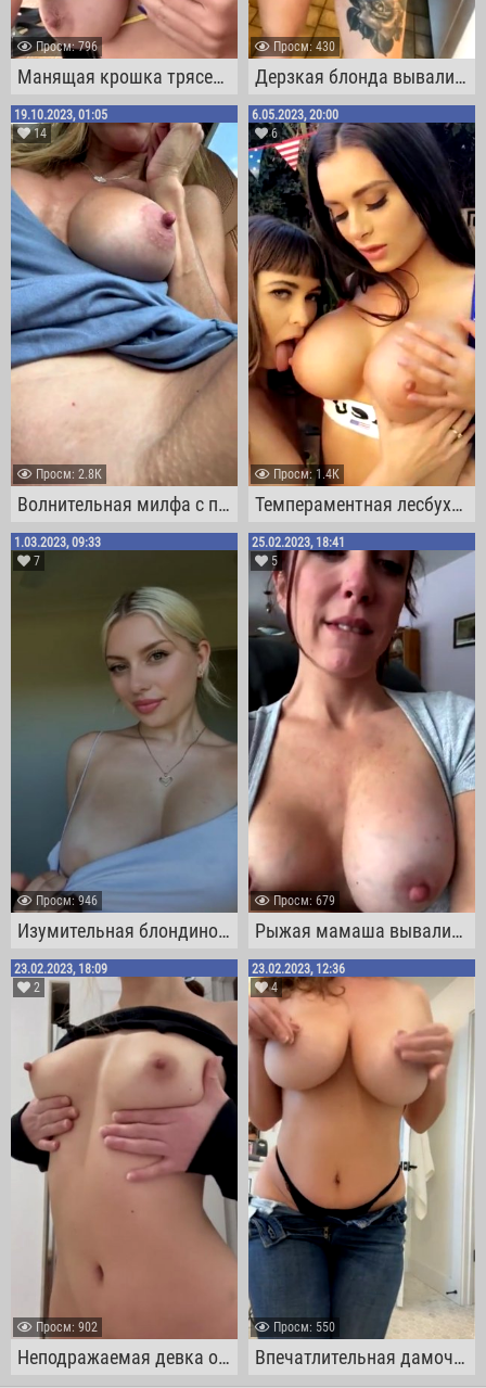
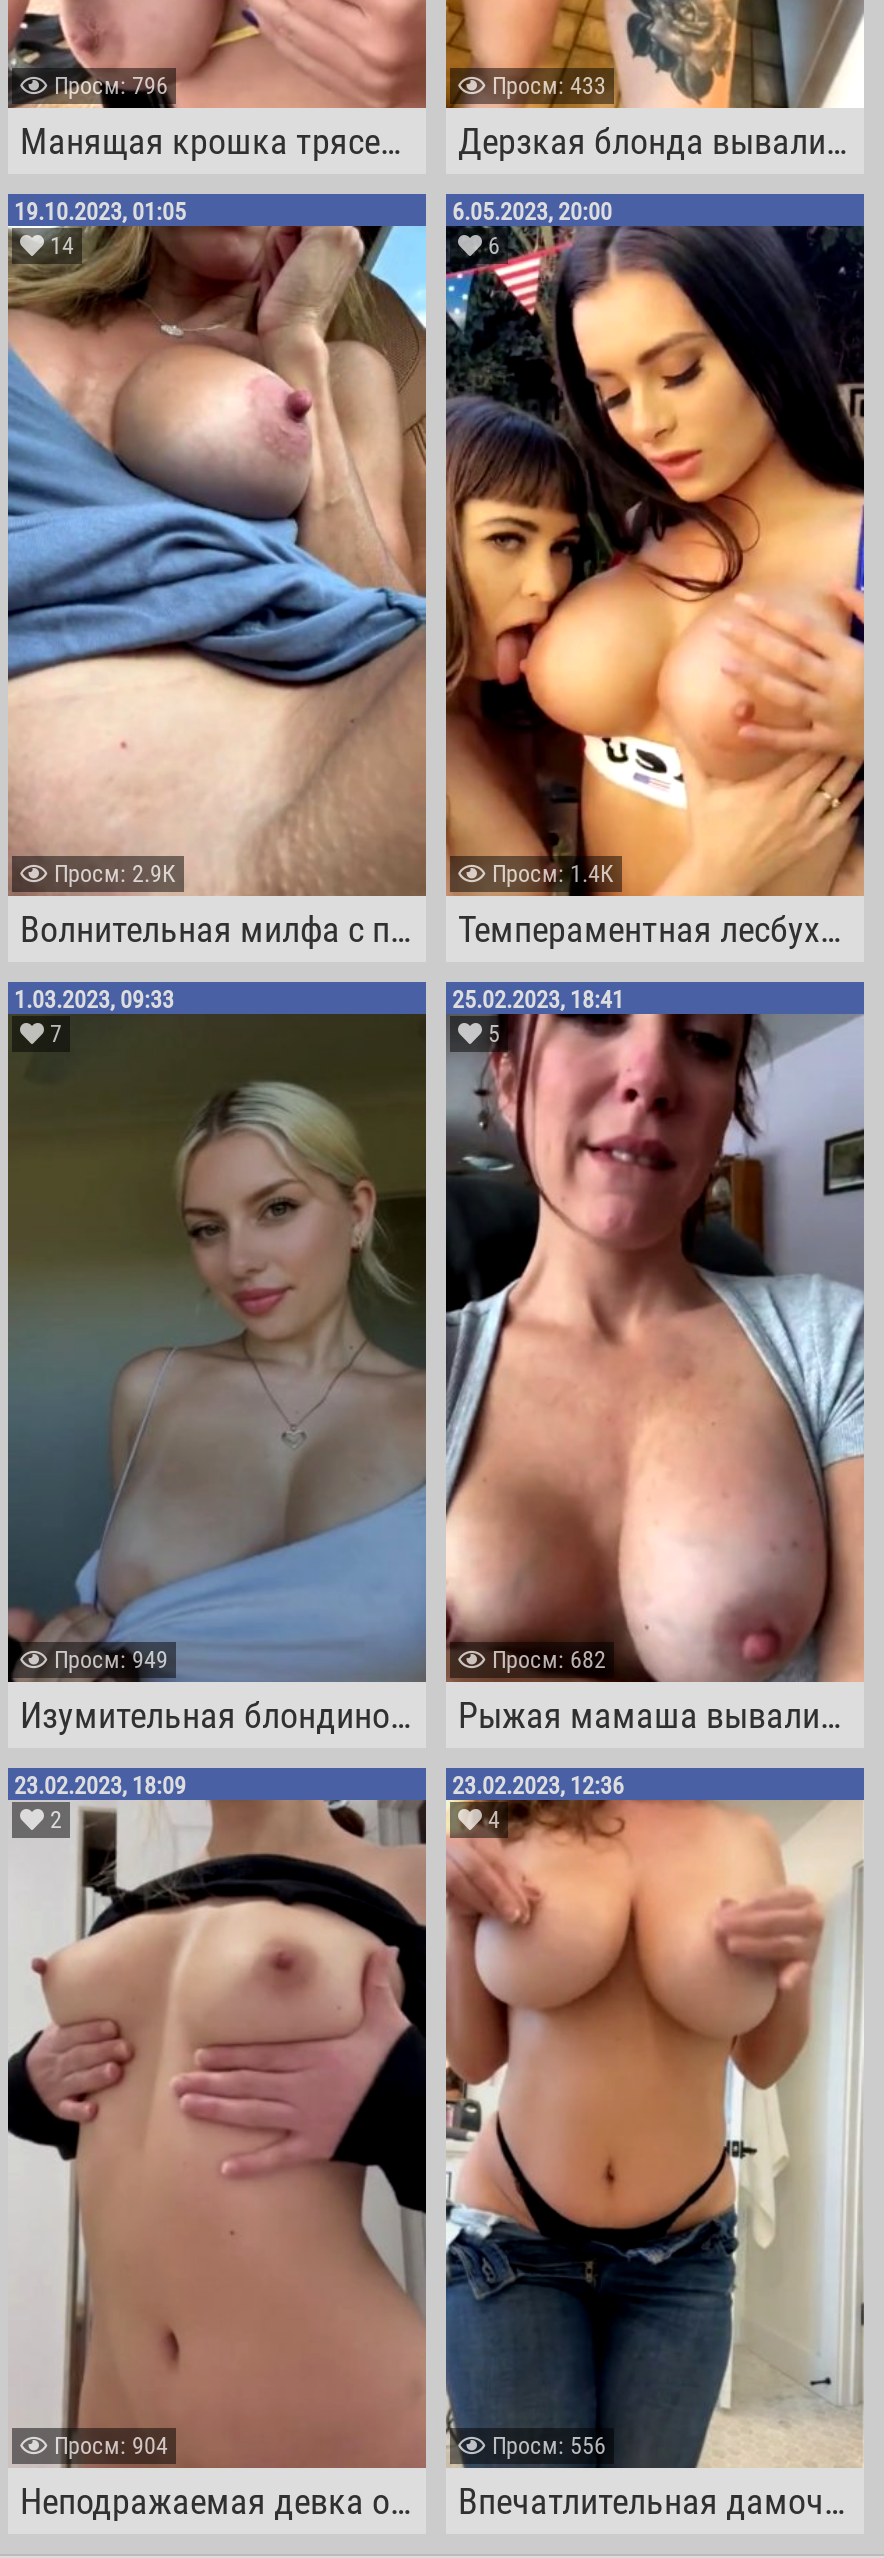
- Проcм: 430
+ Проcм: 433

- Проcм: 2.8К
+ Проcм: 2.9К

- Проcм: 946
+ Проcм: 949

- Проcм: 679
+ Проcм: 682

- Проcм: 902
+ Проcм: 904

- Проcм: 550
+ Проcм: 556
